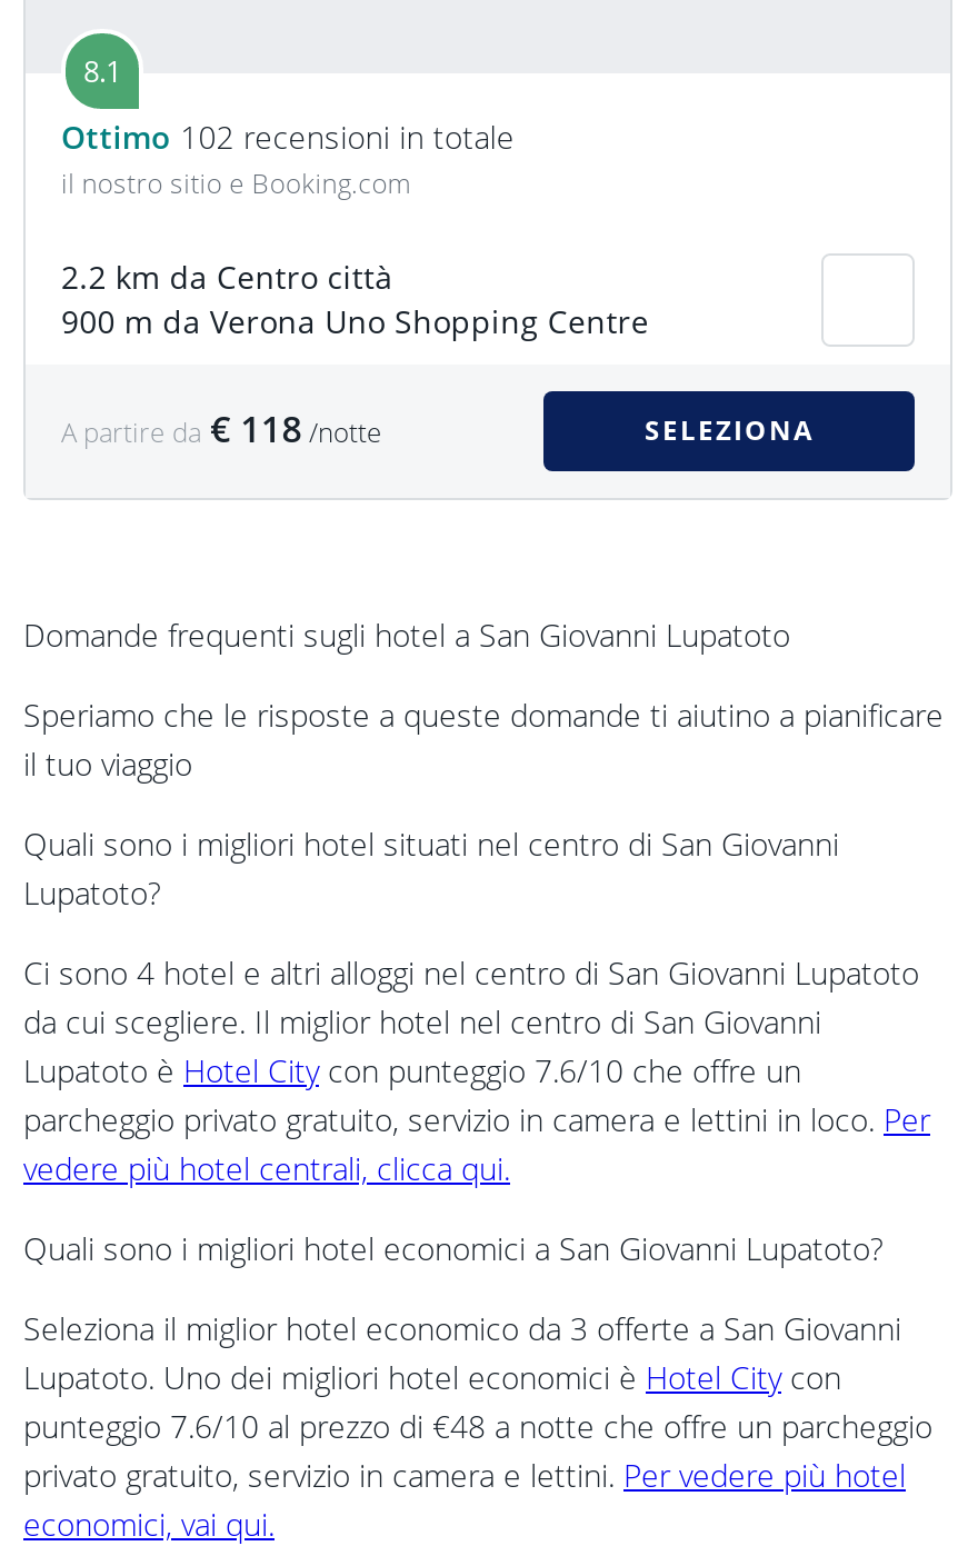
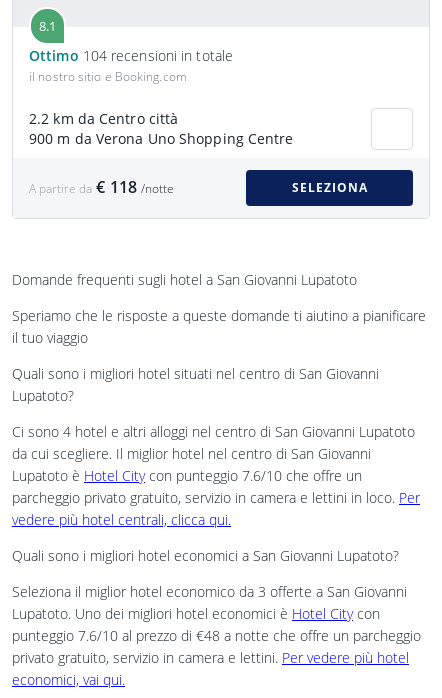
- Ottimo 102 recensioni in totale
+ Ottimo 104 recensioni in totale
